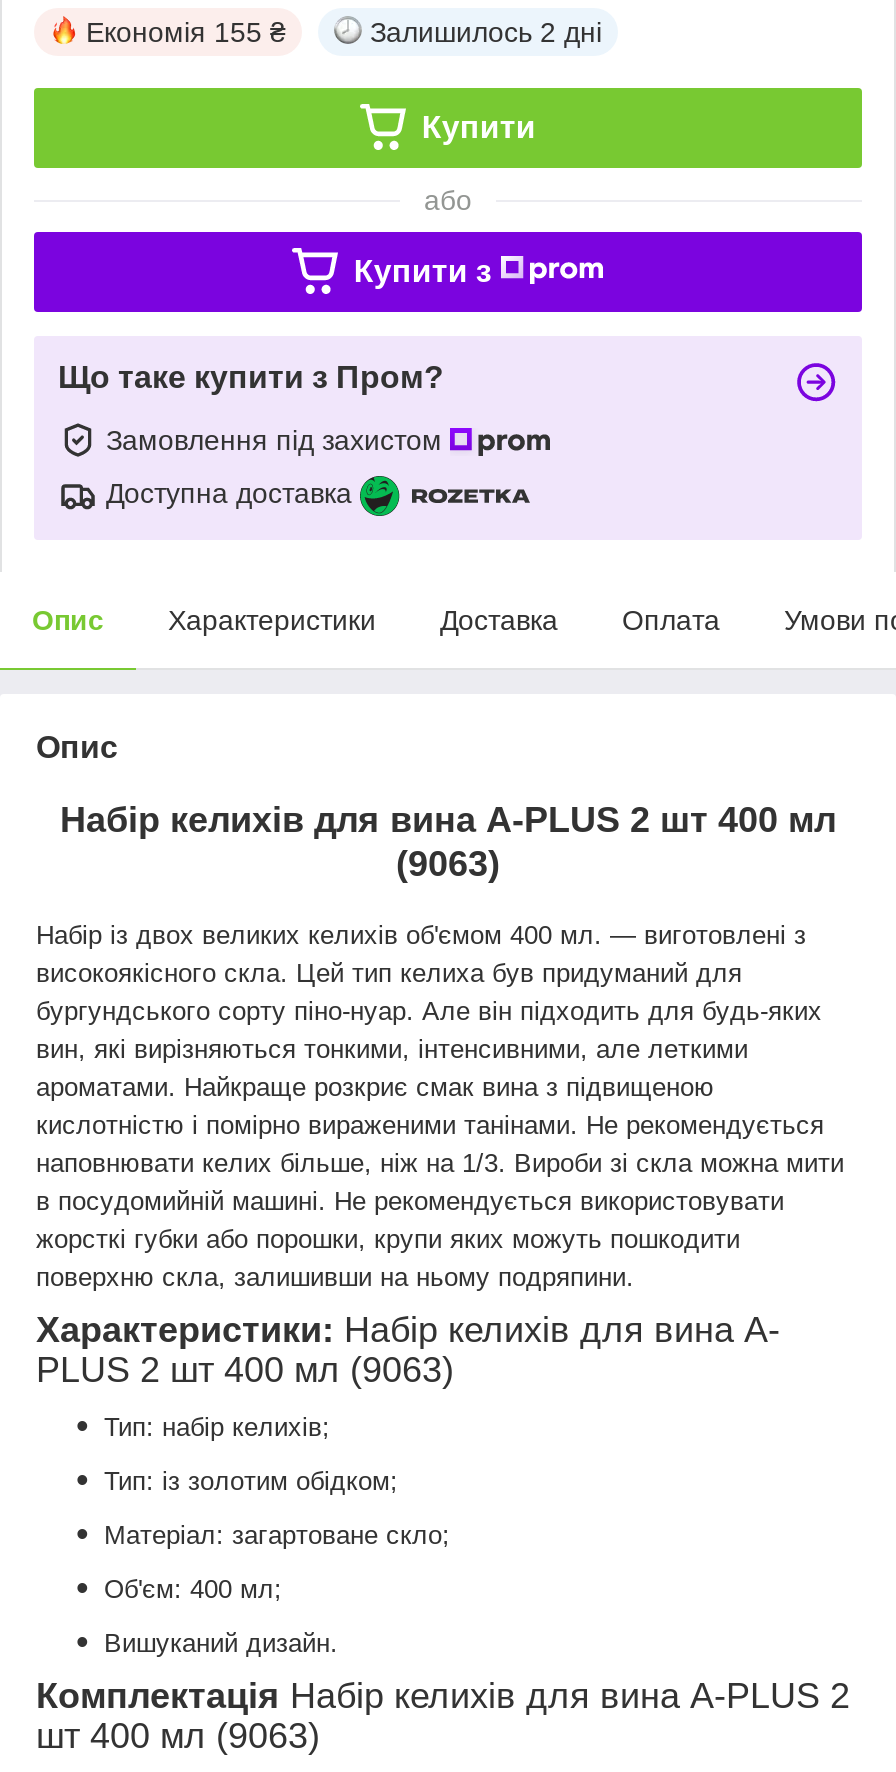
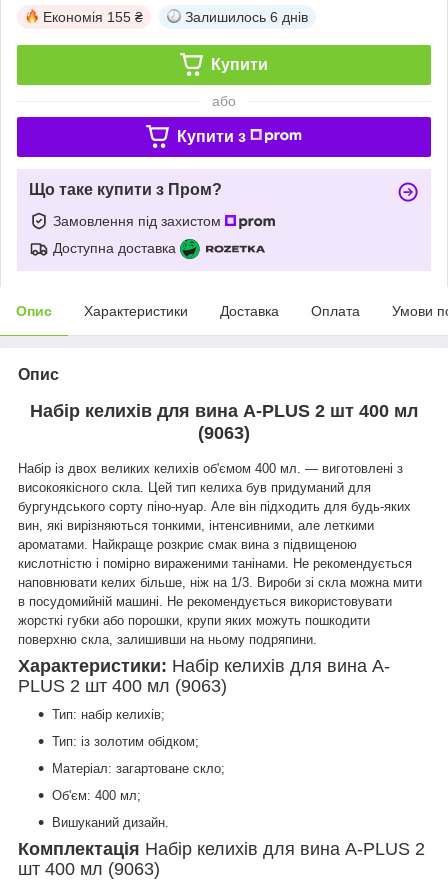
- Залишилось 2 дні
+ Залишилось 6 днів
